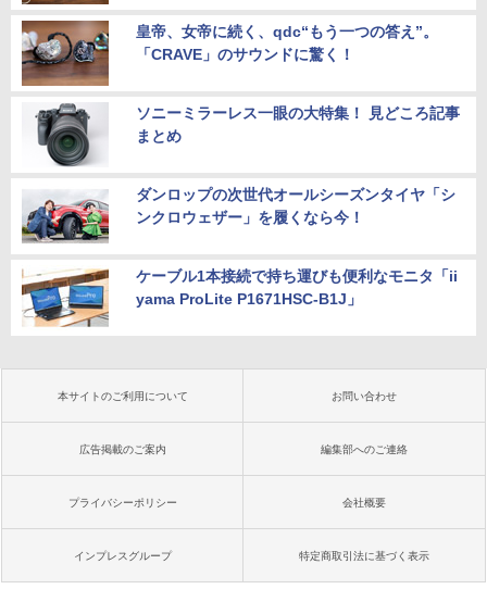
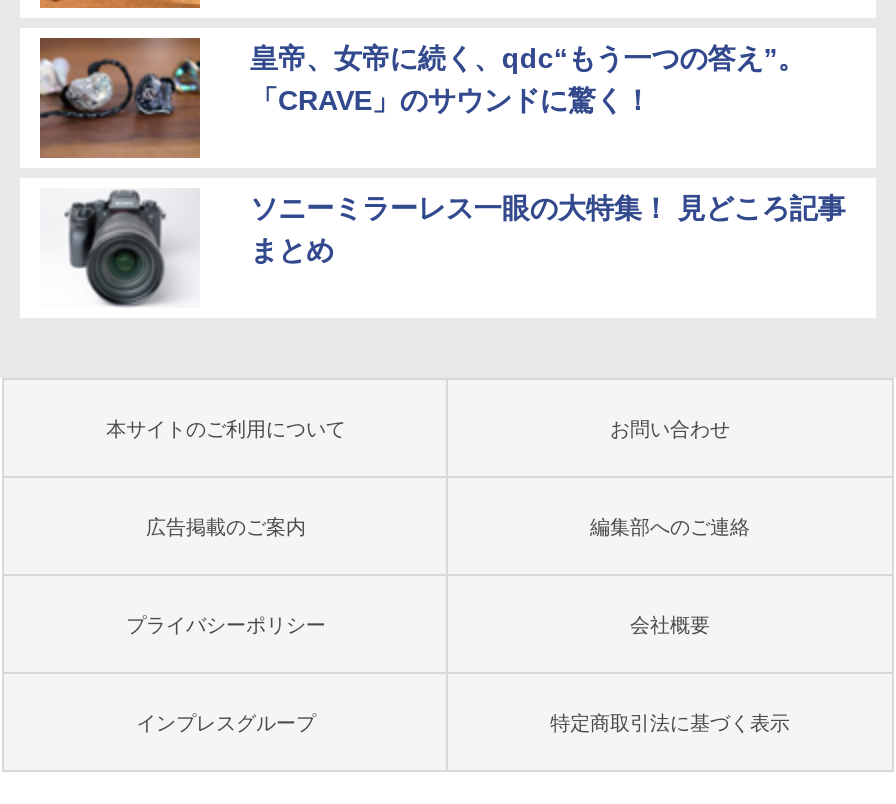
- [image]
- ダンロップの次世代オールシーズンタイヤ「シ
- ンクロウェザー」を履くなら今！
- ケーブル1本接続で持ち運びも便利なモニタ「ii
- yama ProLite P1671HSC-B1J」

- [image]
